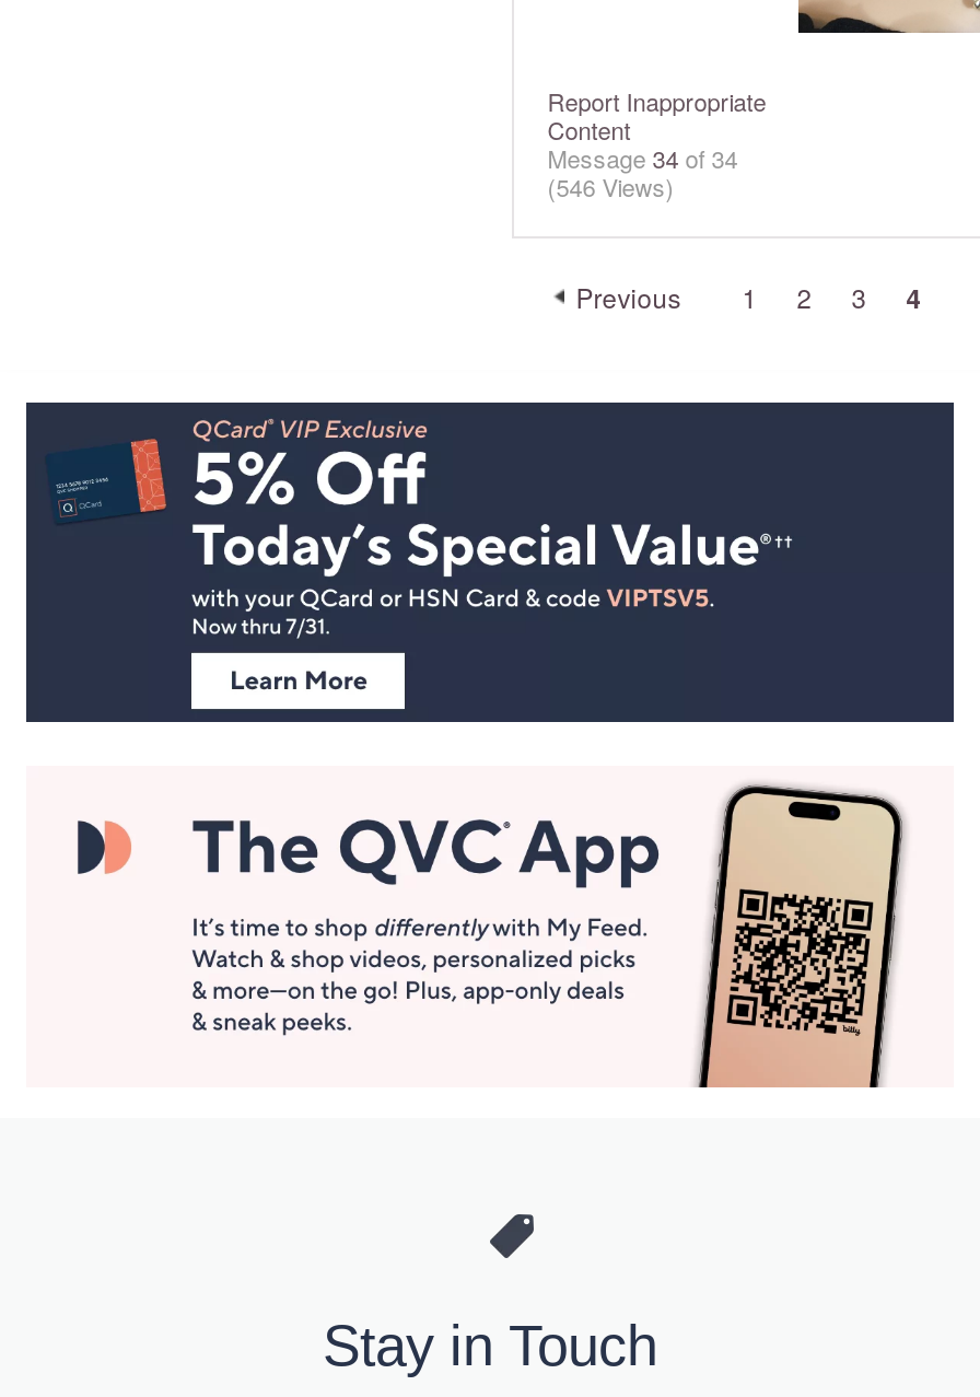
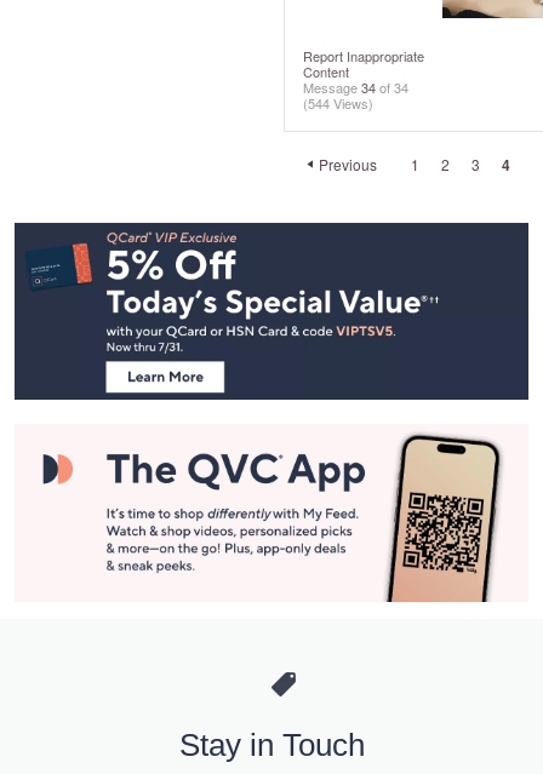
- (546 Views)
+ (544 Views)
